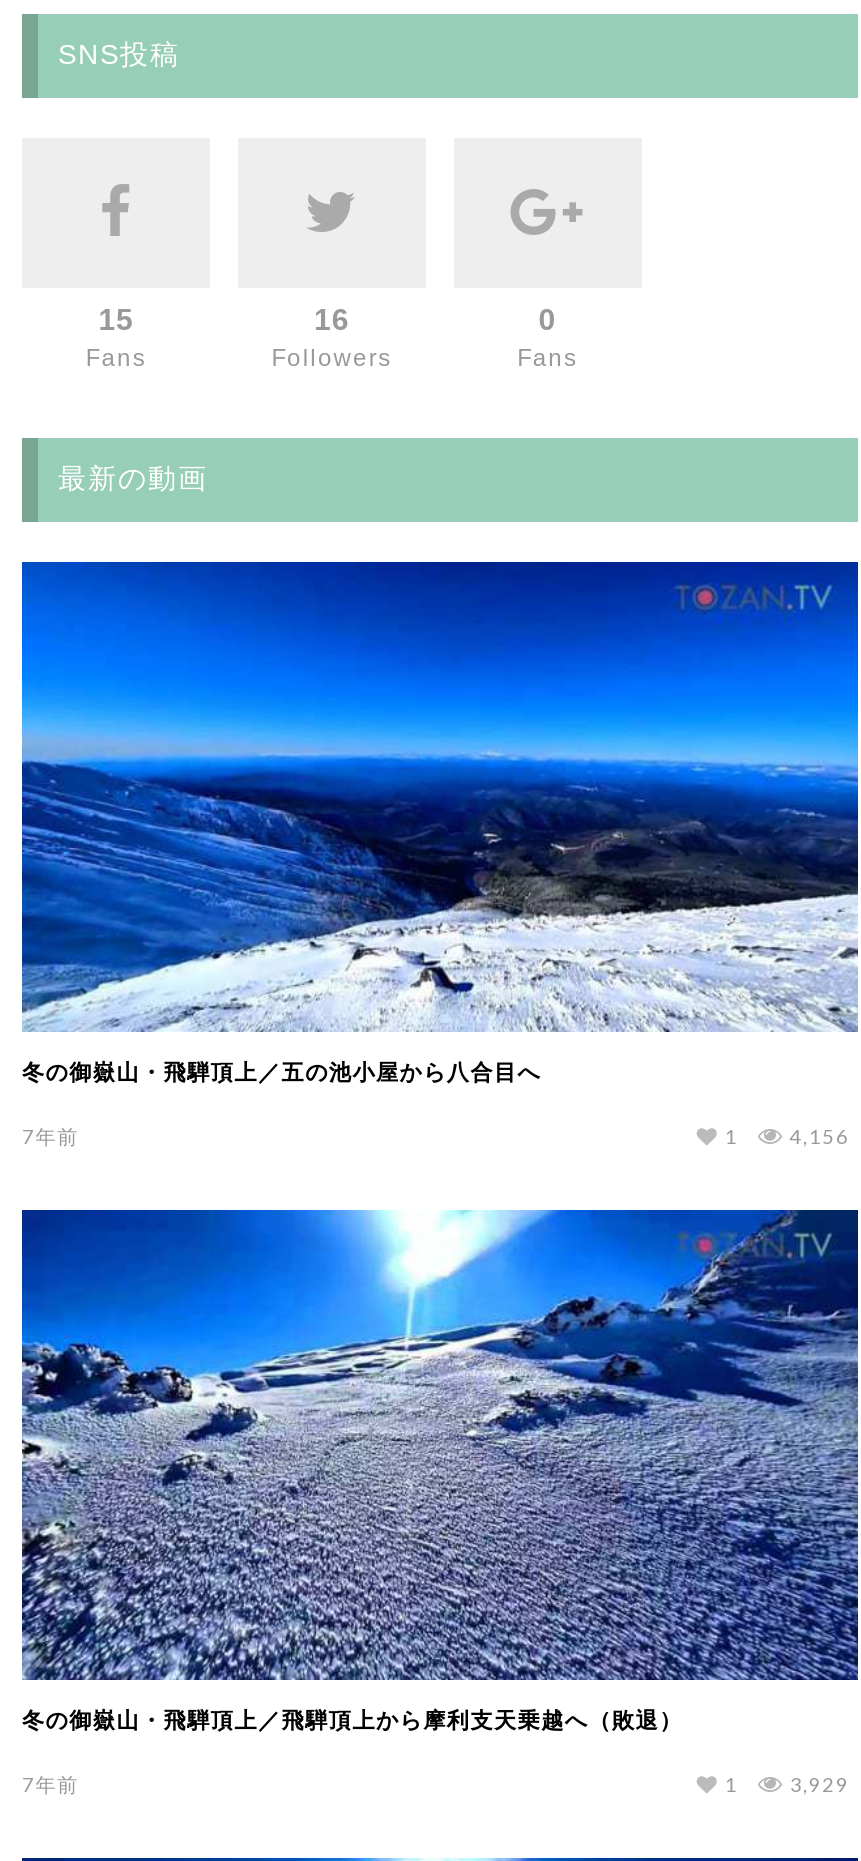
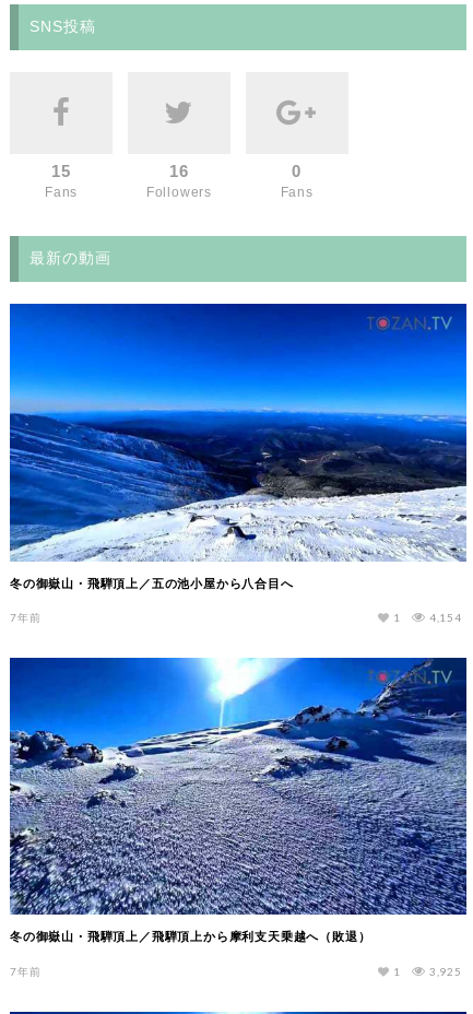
- 4,156
+ 4,154

- 3,929
+ 3,925
